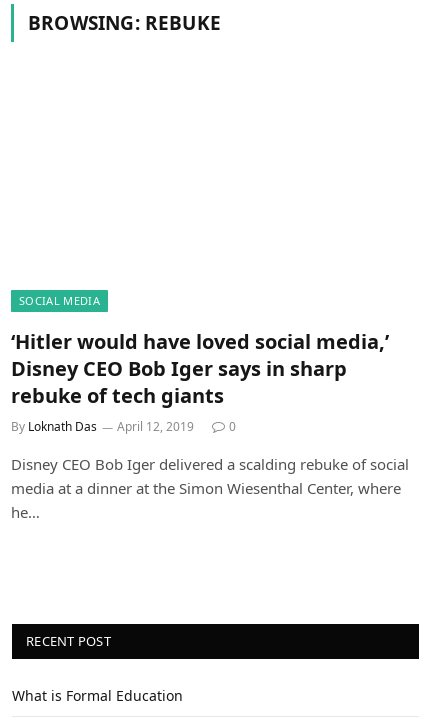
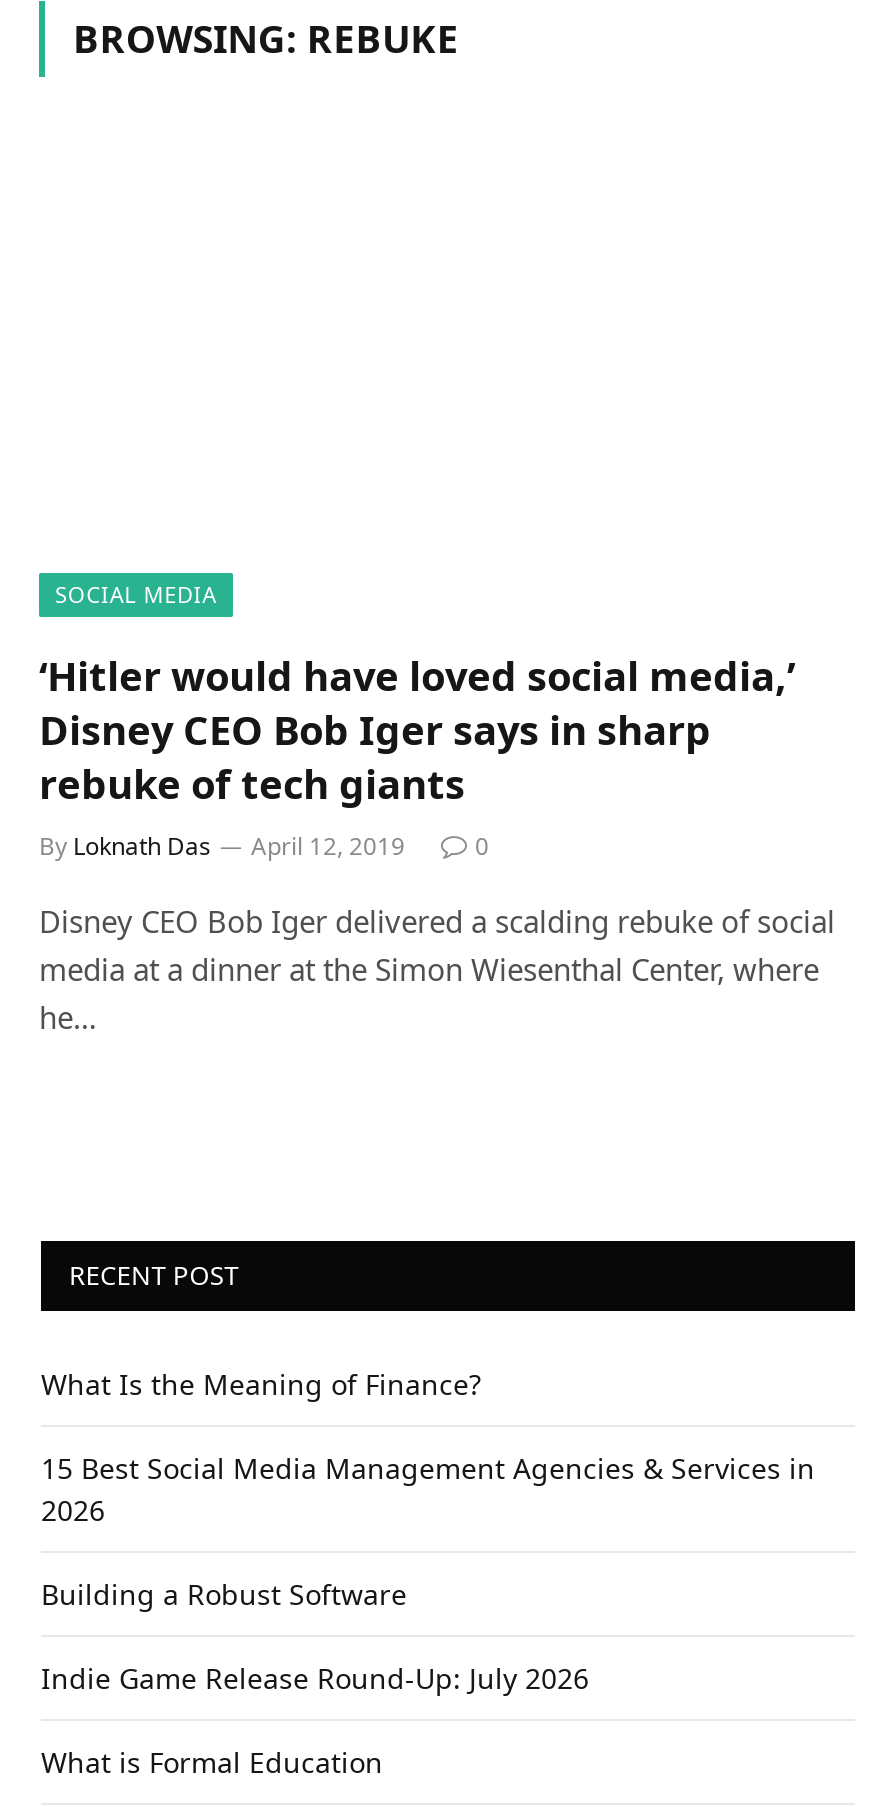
+ What Is the Meaning of Finance?
+ 15 Best Social Media Management Agencies & Services in
+ 2026
+ Building a Robust Software
+ Indie Game Release Round-Up: July 2026
